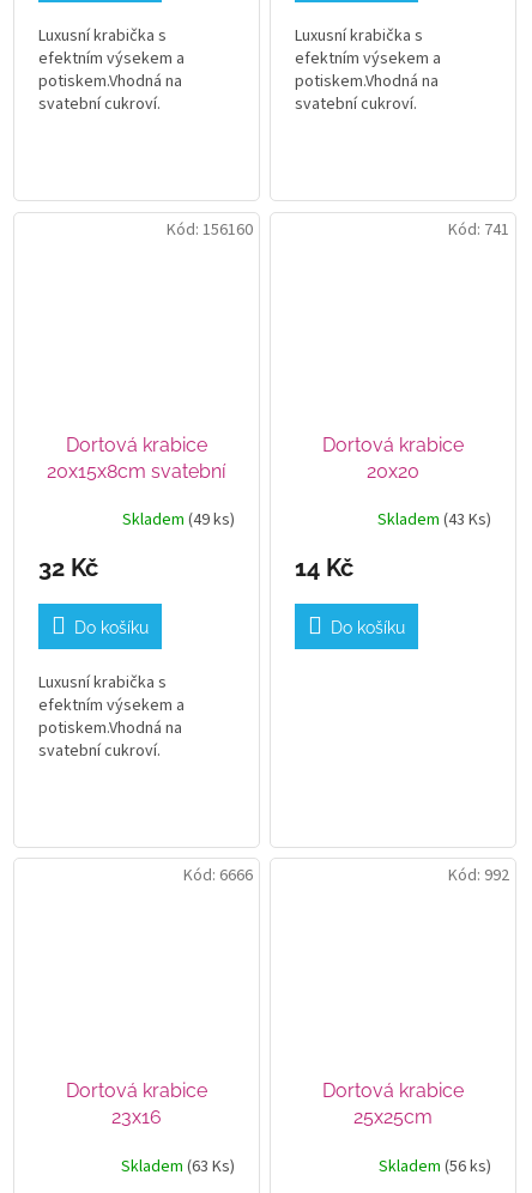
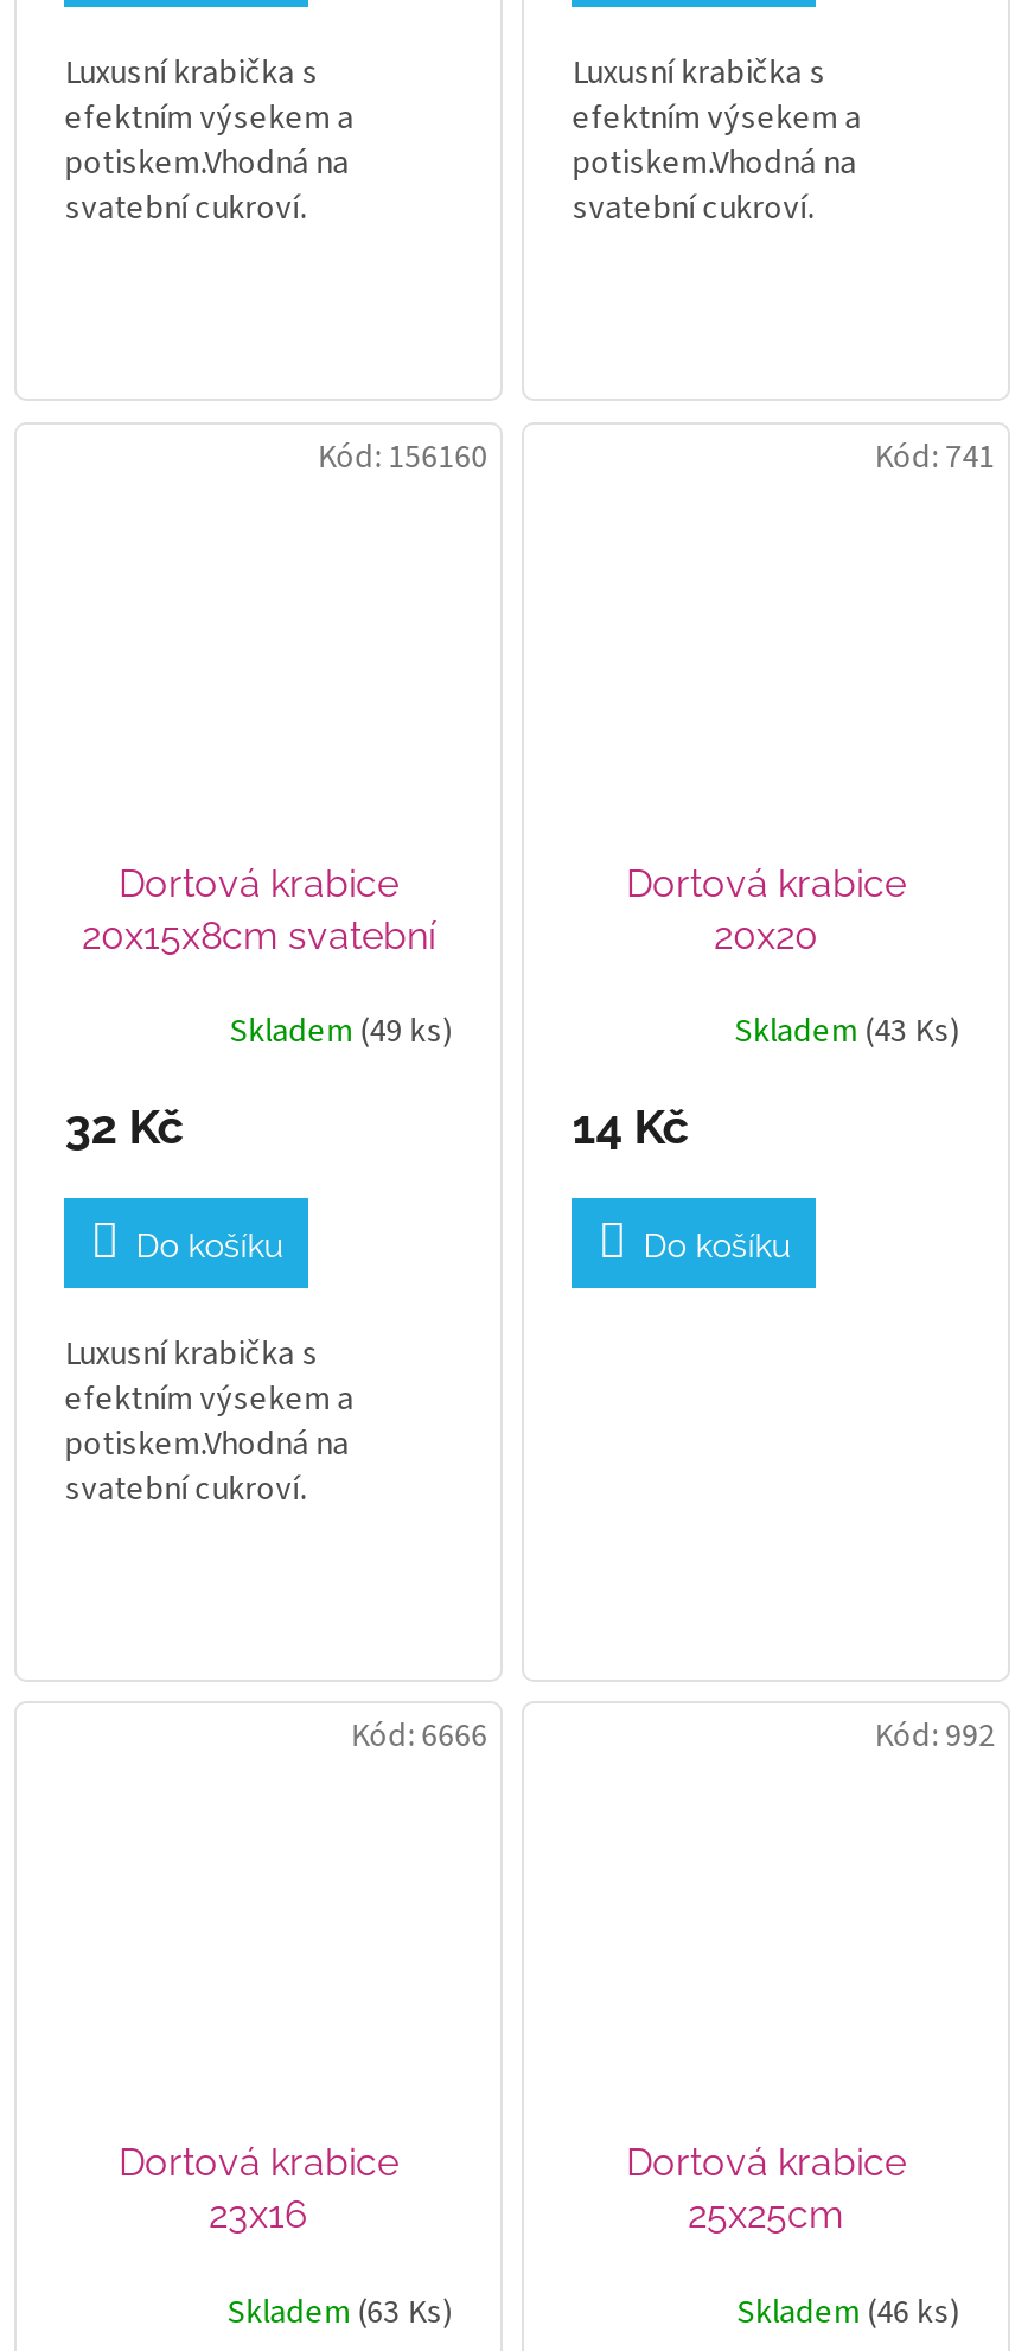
- Skladem (56 ks)
+ Skladem (46 ks)
